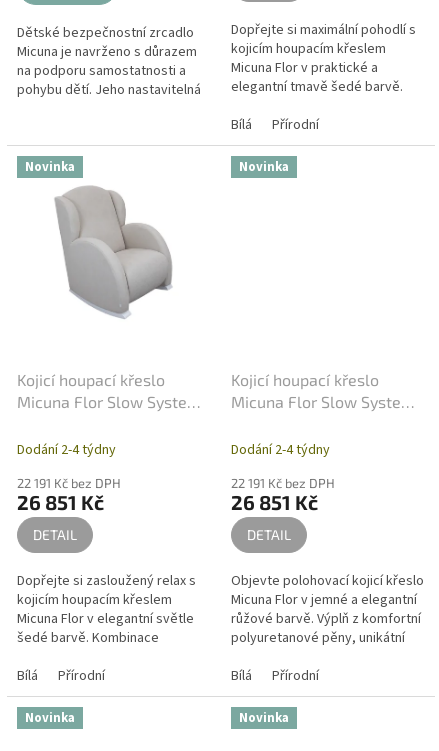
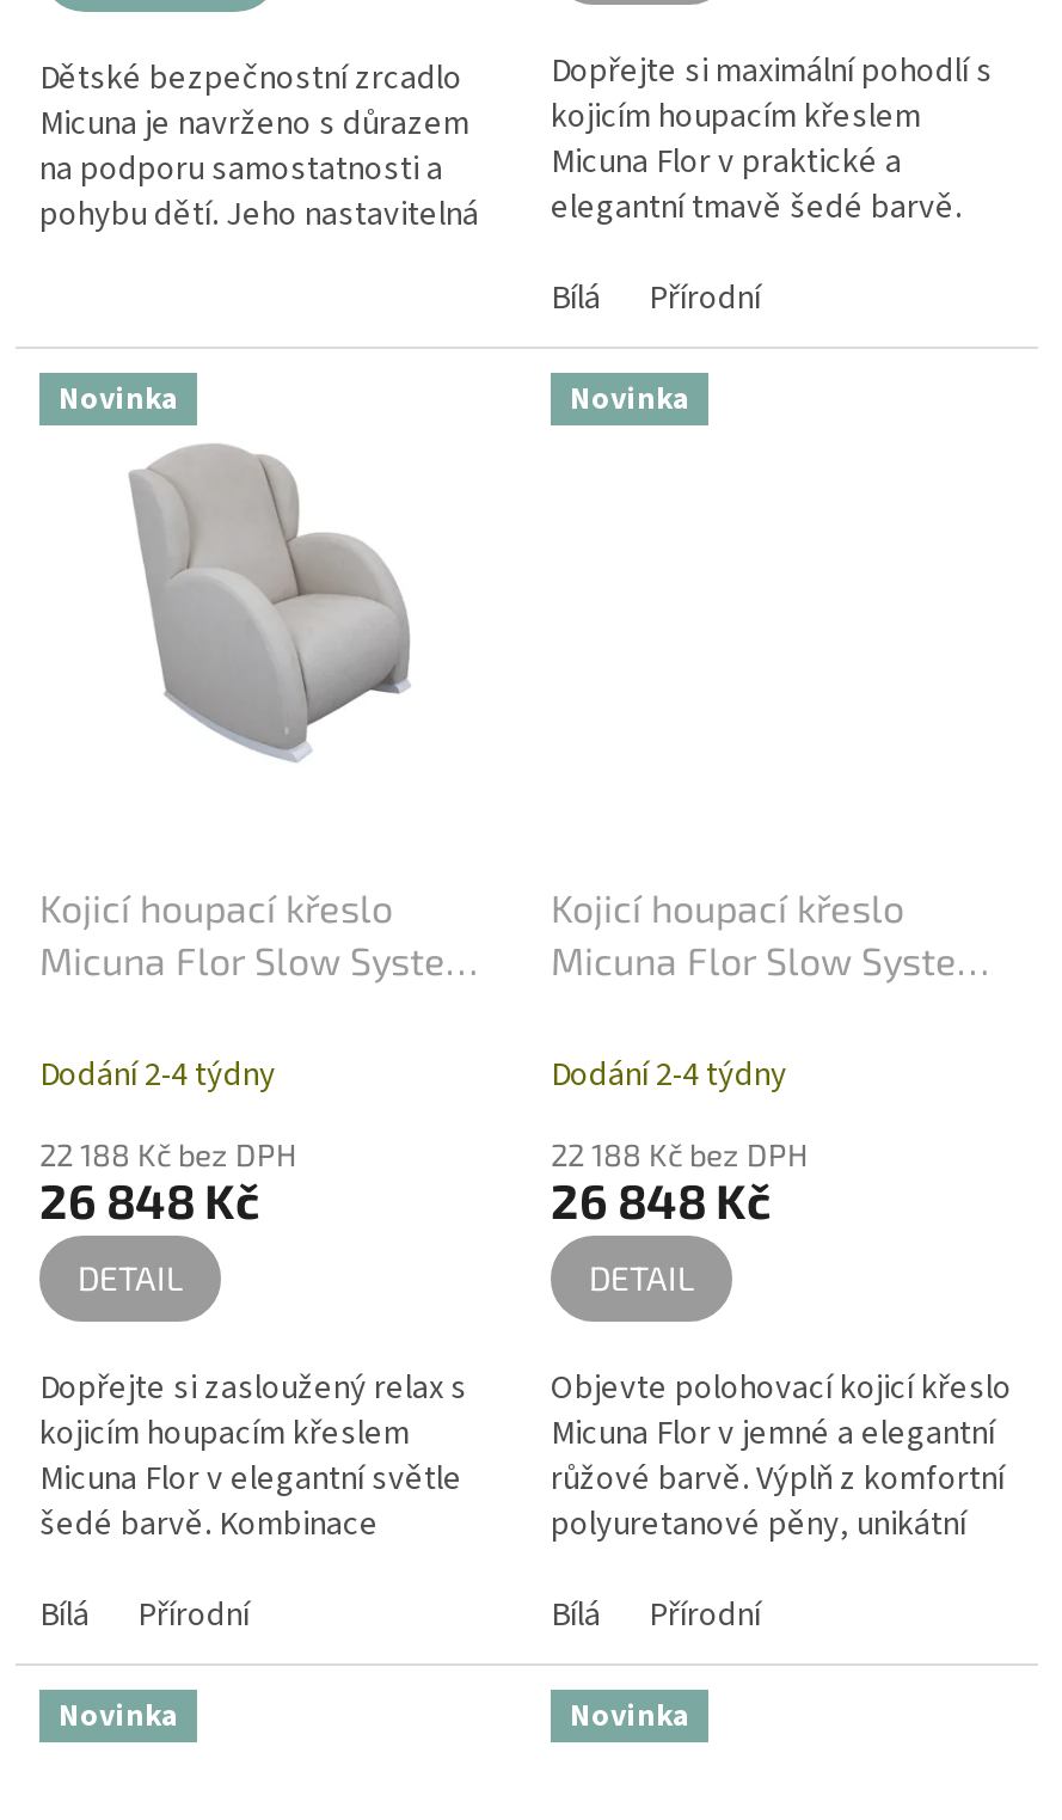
- 22 191 Kč bez DPH
+ 22 188 Kč bez DPH

- 22 191 Kč bez DPH
+ 22 188 Kč bez DPH

- 26 851 Kč
+ 26 848 Kč

- 26 851 Kč
+ 26 848 Kč
